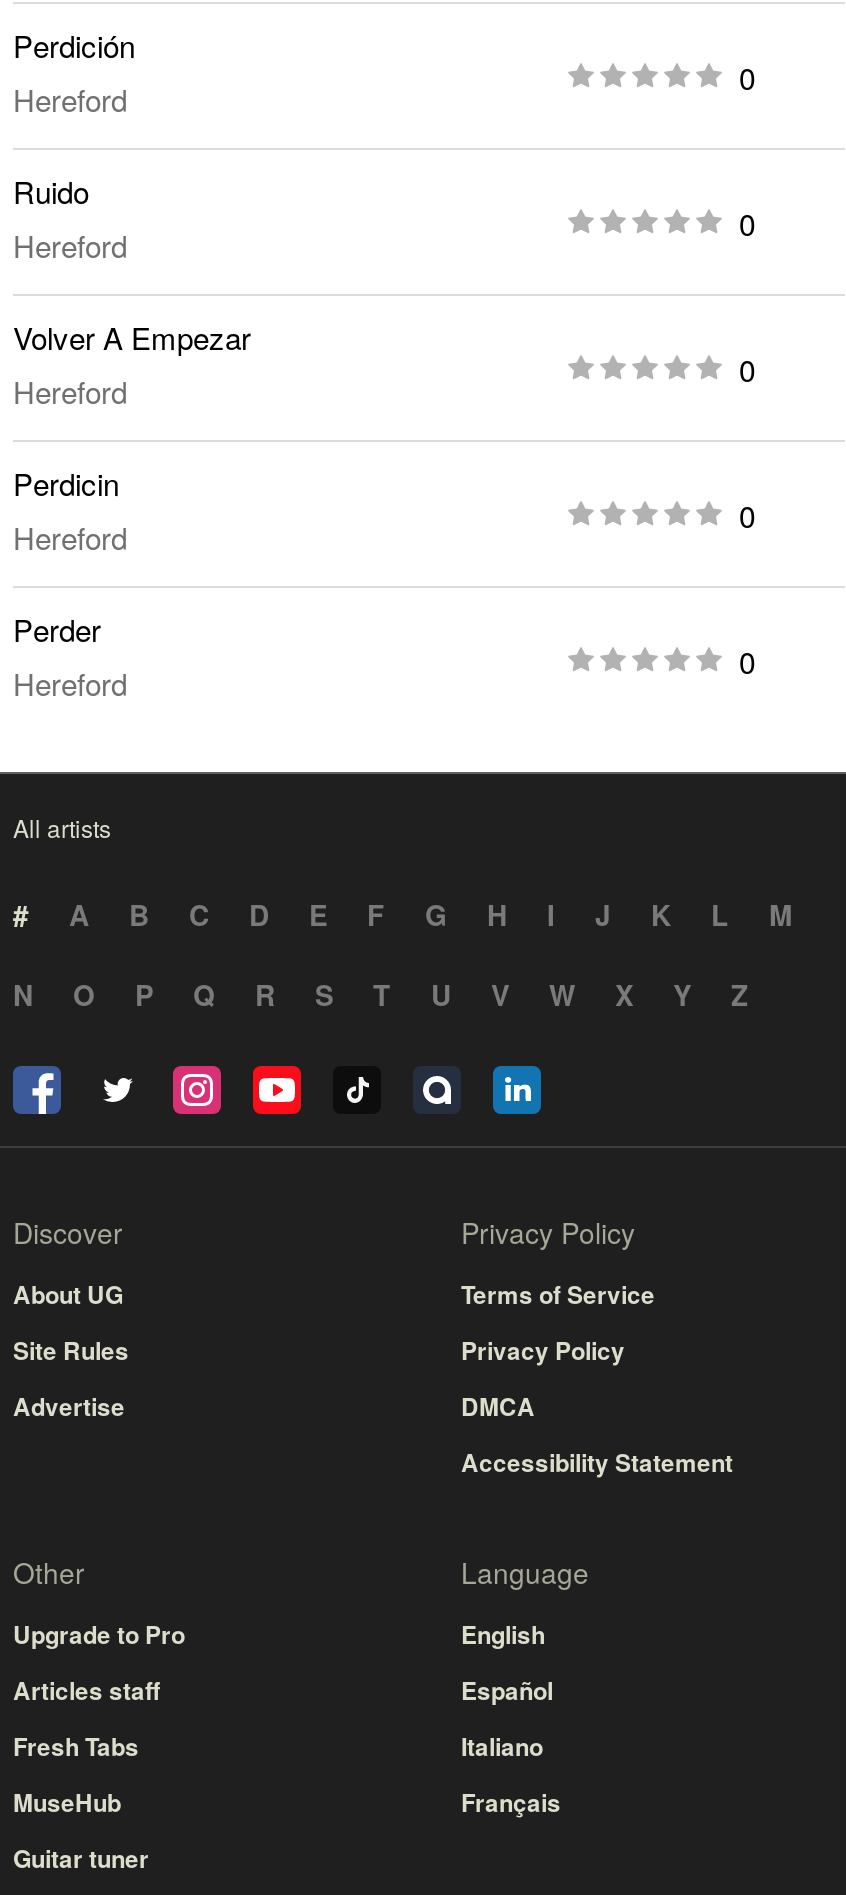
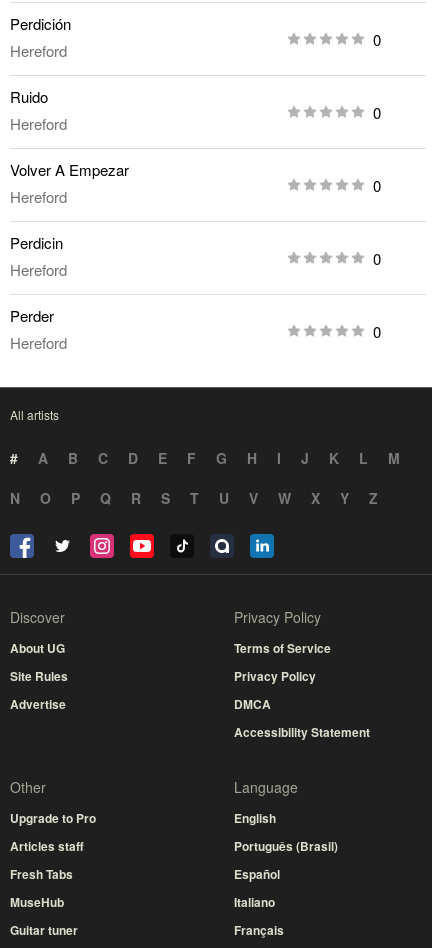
moved down: Español | Italiano | Français

+ Português (Brasil)
